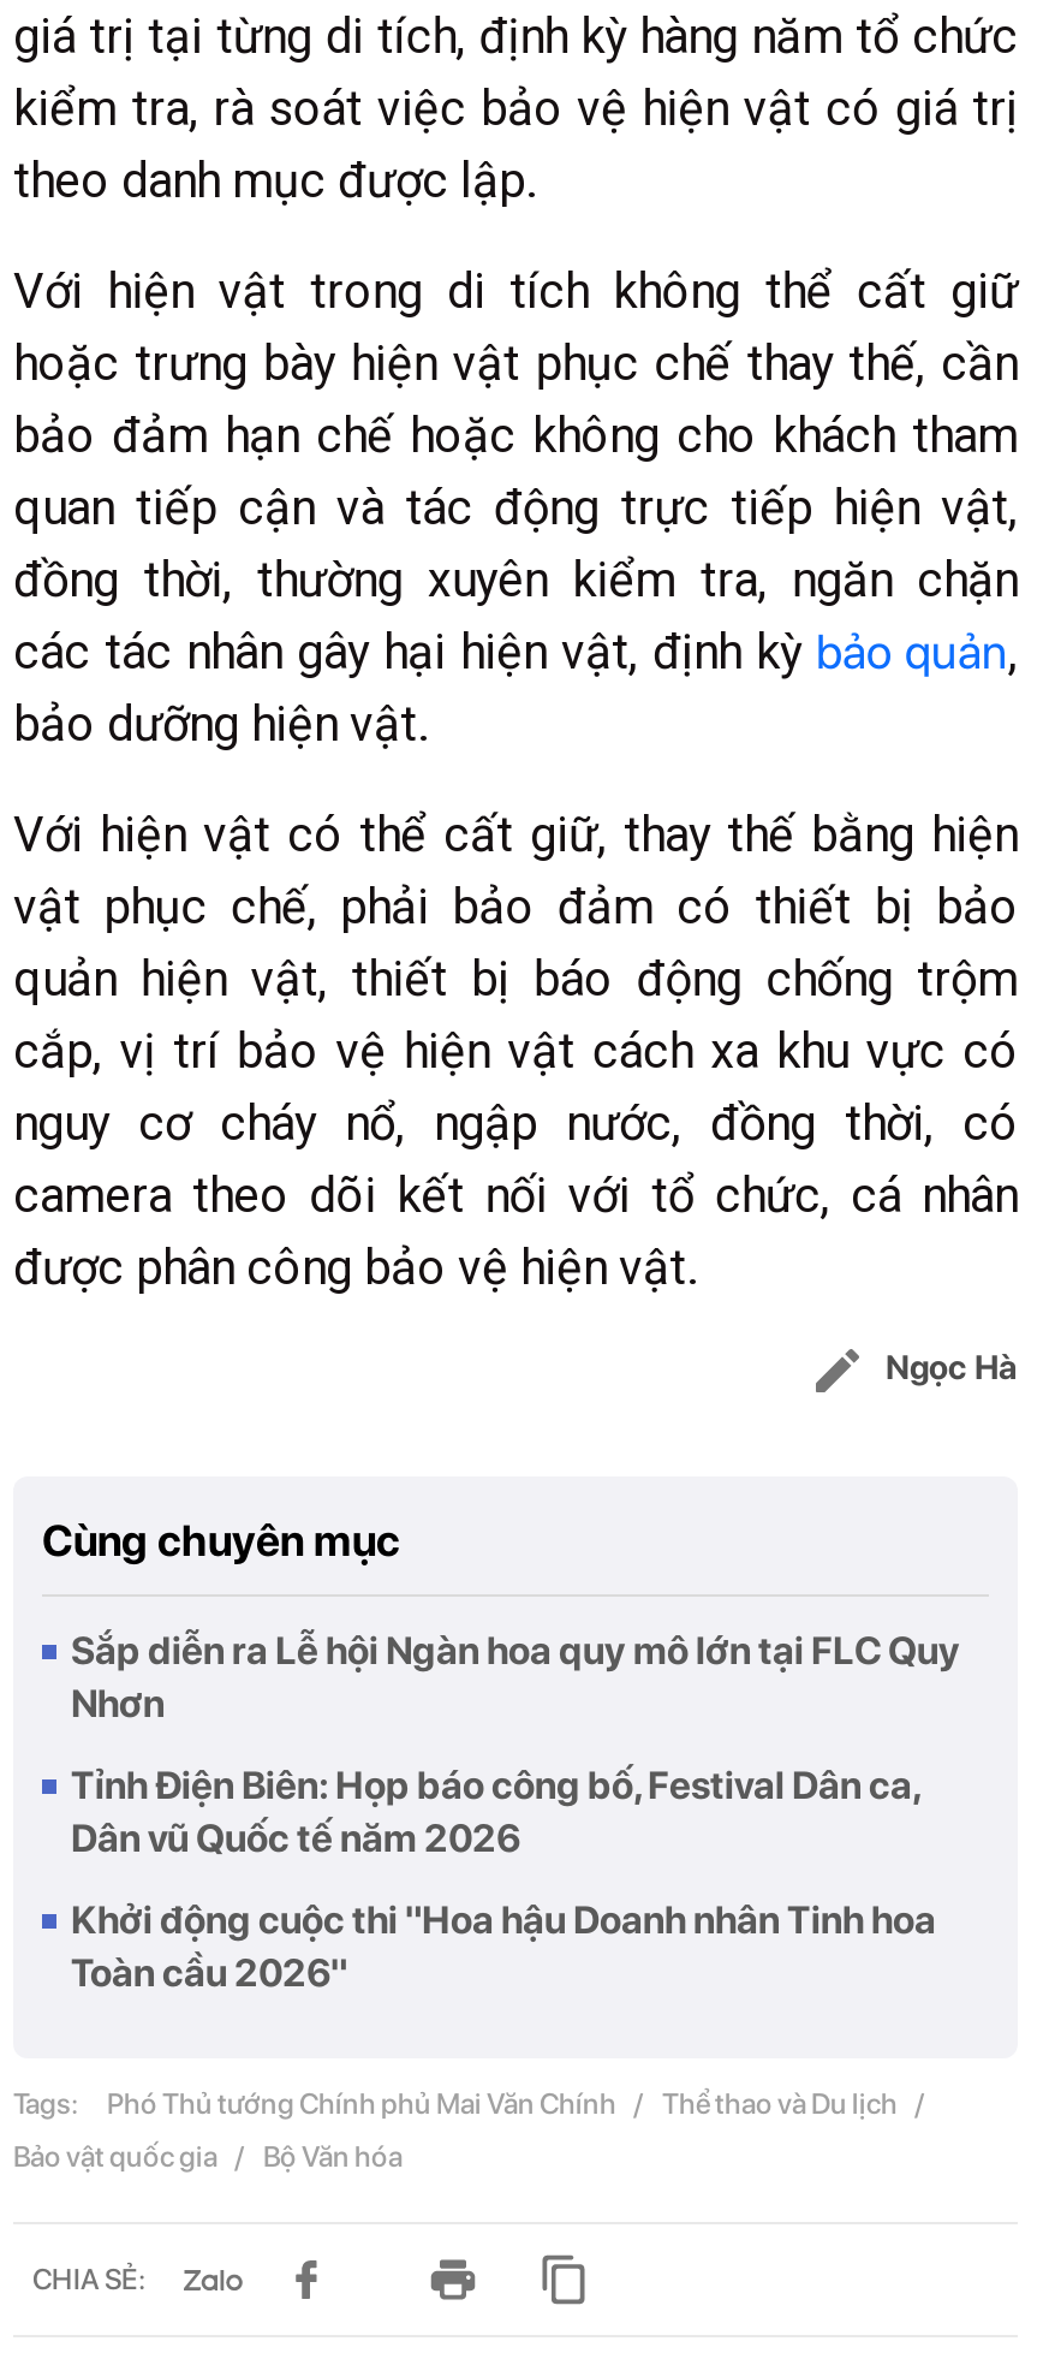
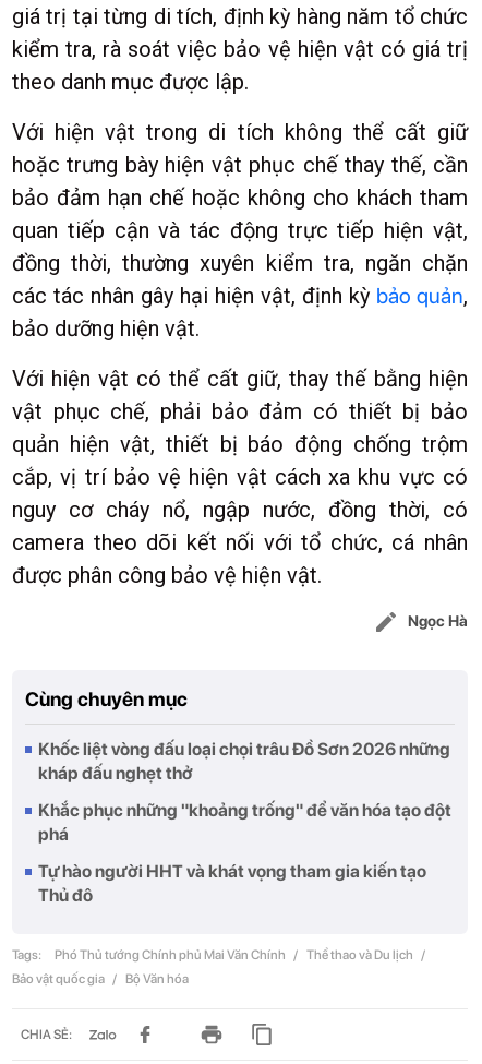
- Sắp diễn ra Lễ hội Ngàn hoa quy mô lớn tại FLC Quy
- Nhơn
+ Khốc liệt vòng đấu loại chọi trâu Đồ Sơn 2026 những
+ kháp đấu nghẹt thở

- Tỉnh Điện Biên: Họp báo công bố, Festival Dân ca,
- Dân vũ Quốc tế năm 2026
+ Khắc phục những "khoảng trống" để văn hóa tạo đột
+ phá

- Khởi động cuộc thi "Hoa hậu Doanh nhân Tinh hoa
- Toàn cầu 2026"
+ Tự hào người HHT và khát vọng tham gia kiến tạo
+ Thủ đô
